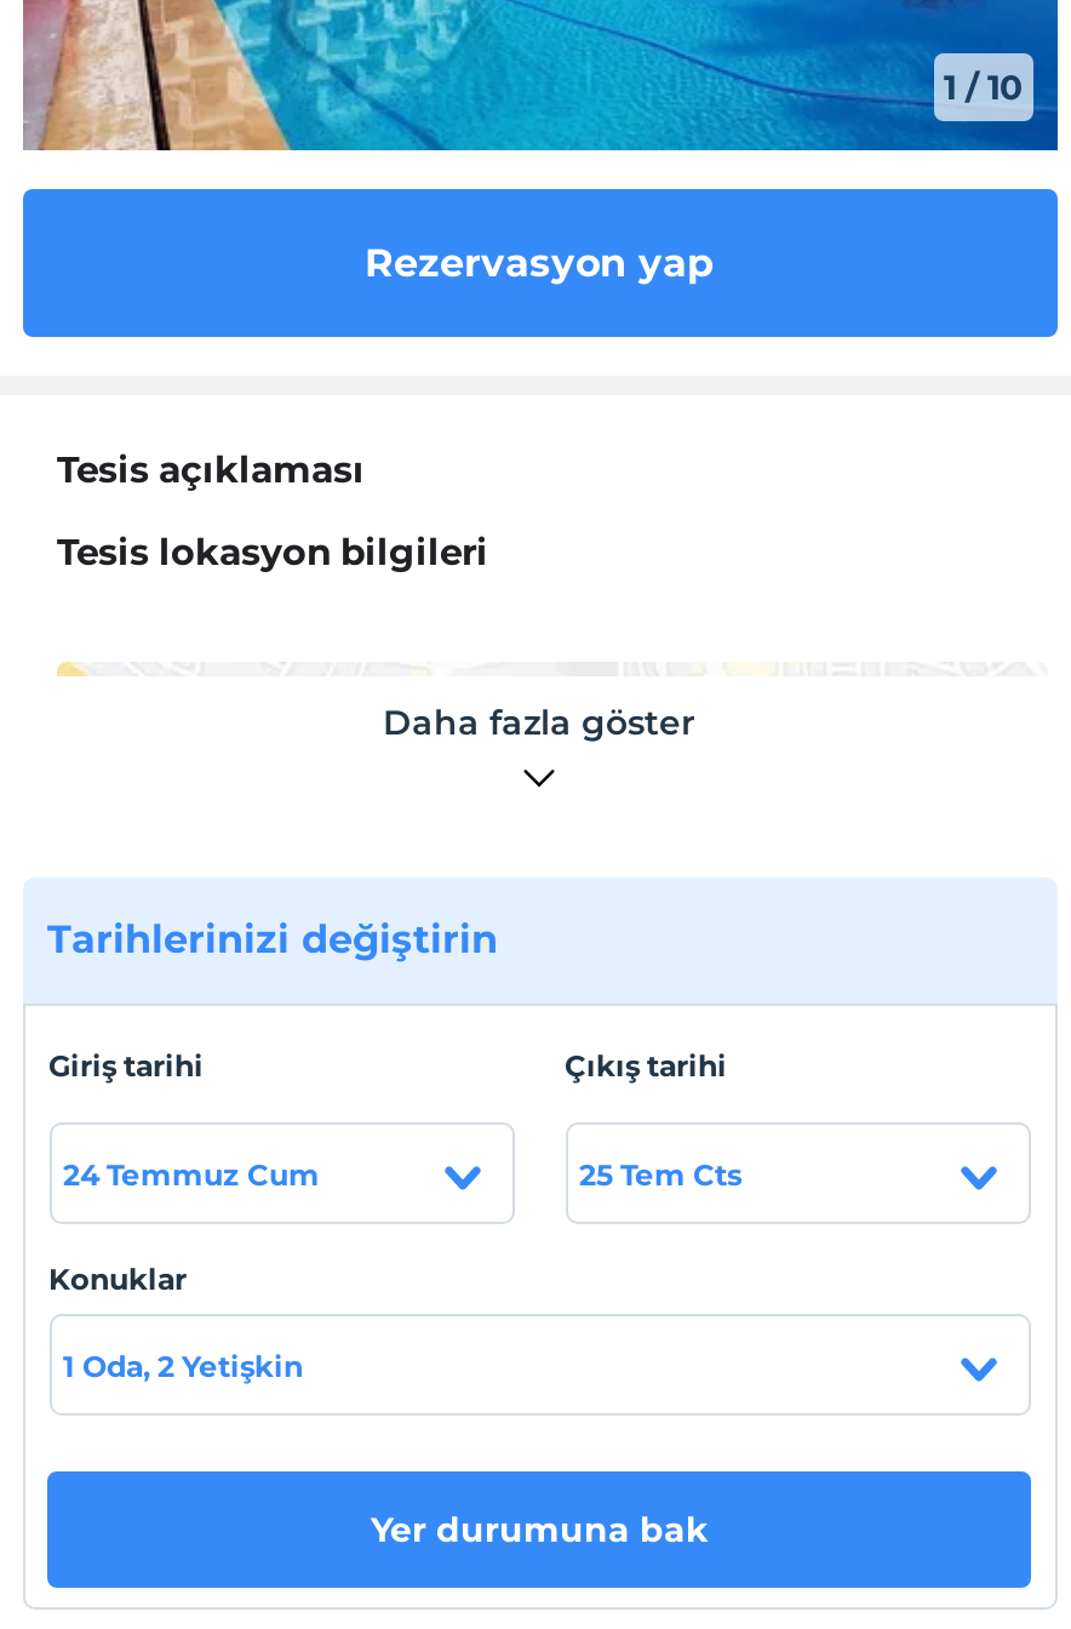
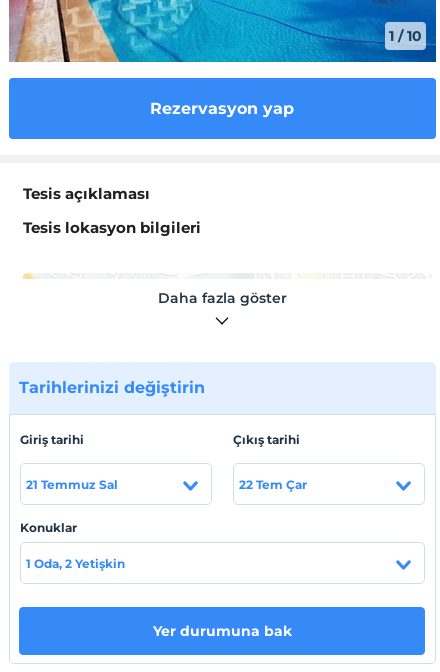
- 24 Temmuz Cum
+ 21 Temmuz Sal

- 25 Tem Cts
+ 22 Tem Çar
